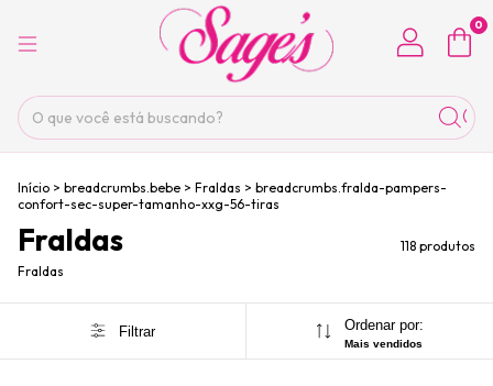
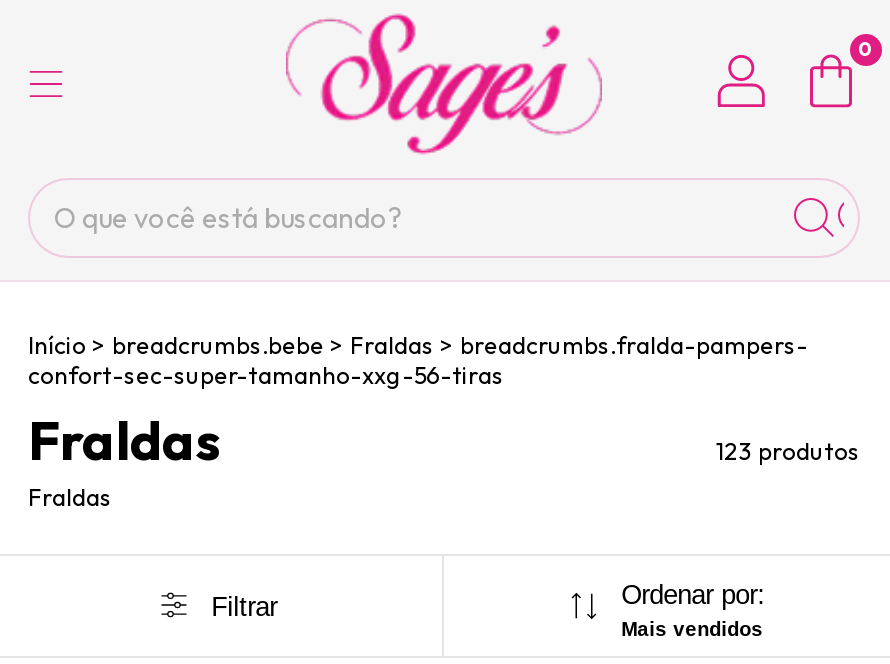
- 118 produtos
+ 123 produtos
